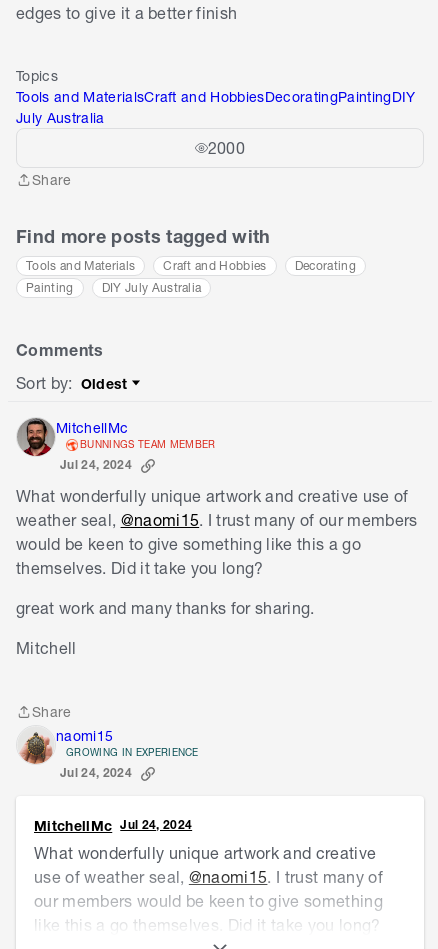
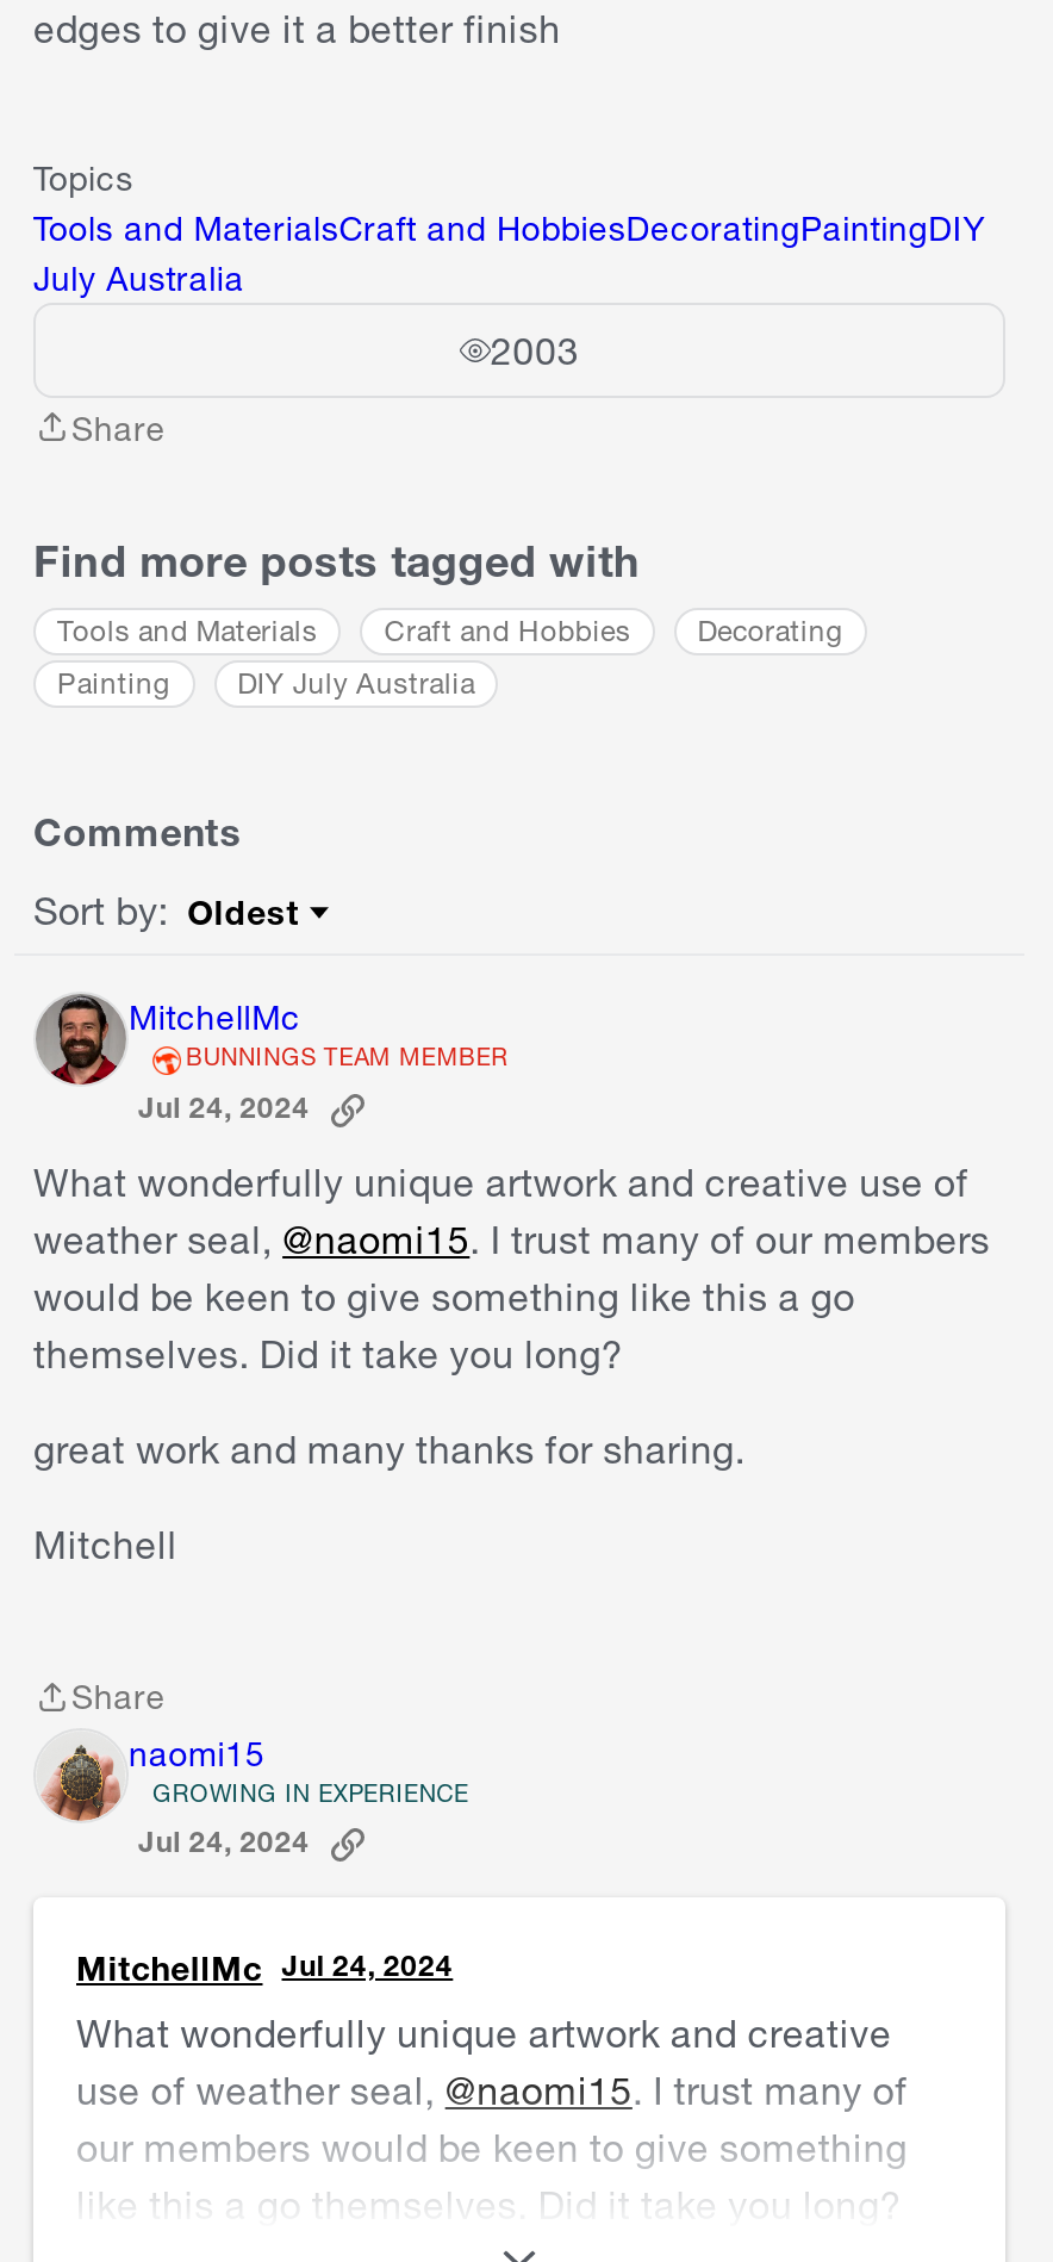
- 2000
+ 2003
